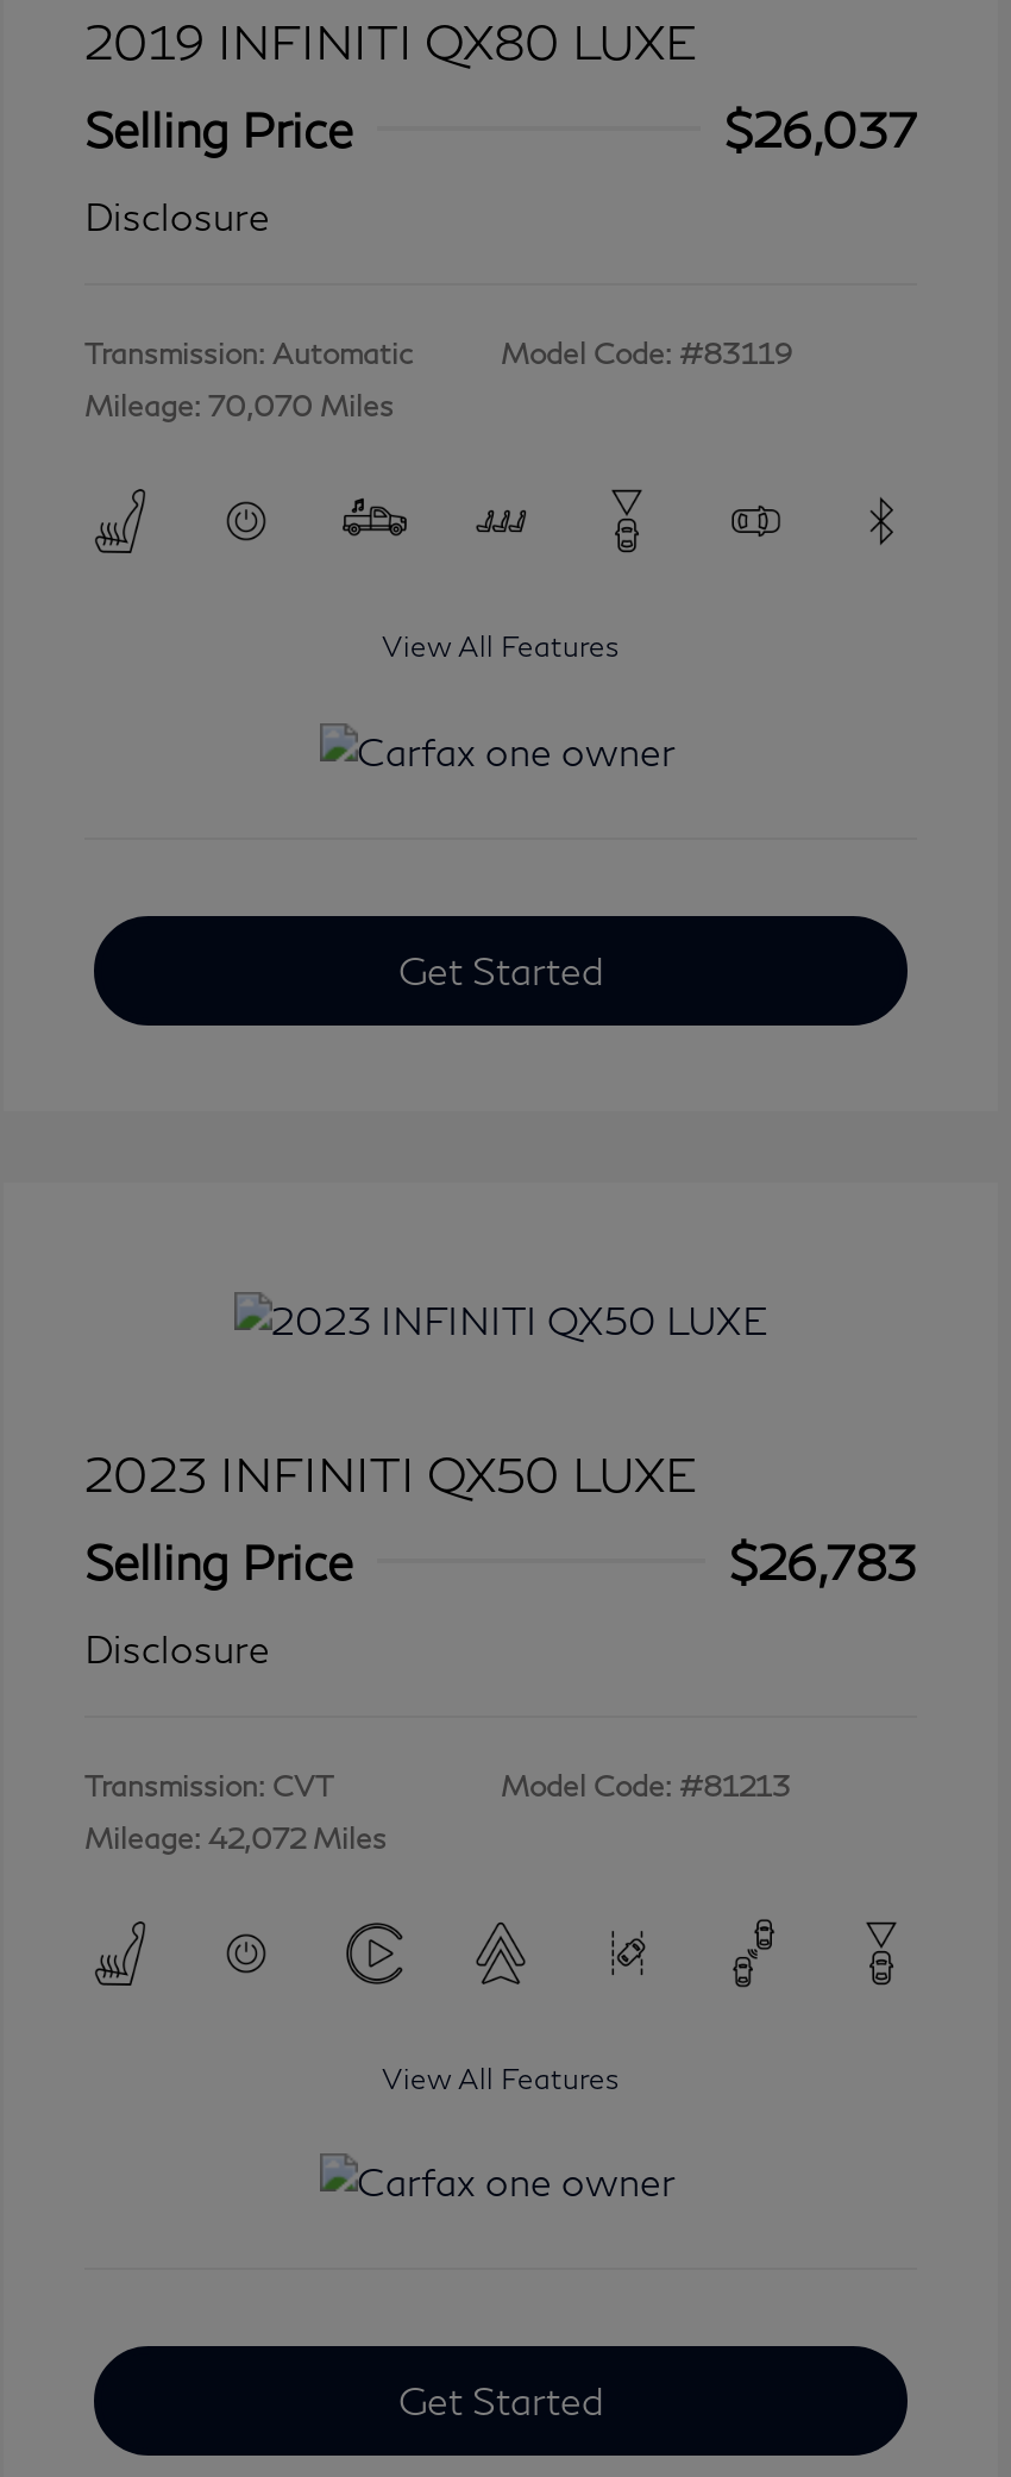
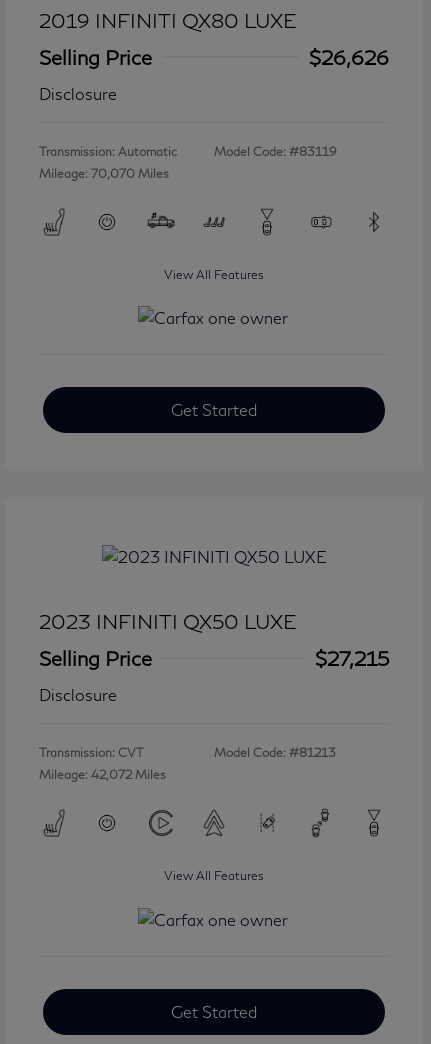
- $26,037
+ $26,626

- $26,783
+ $27,215
